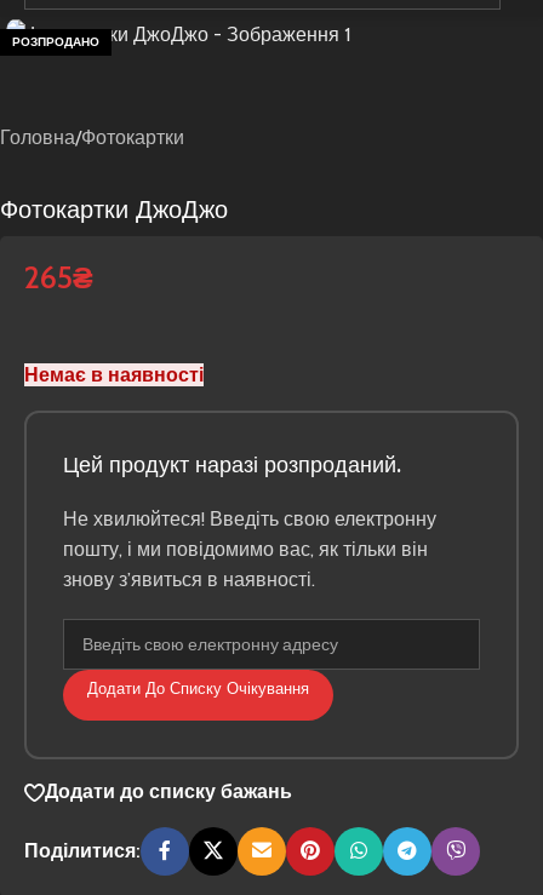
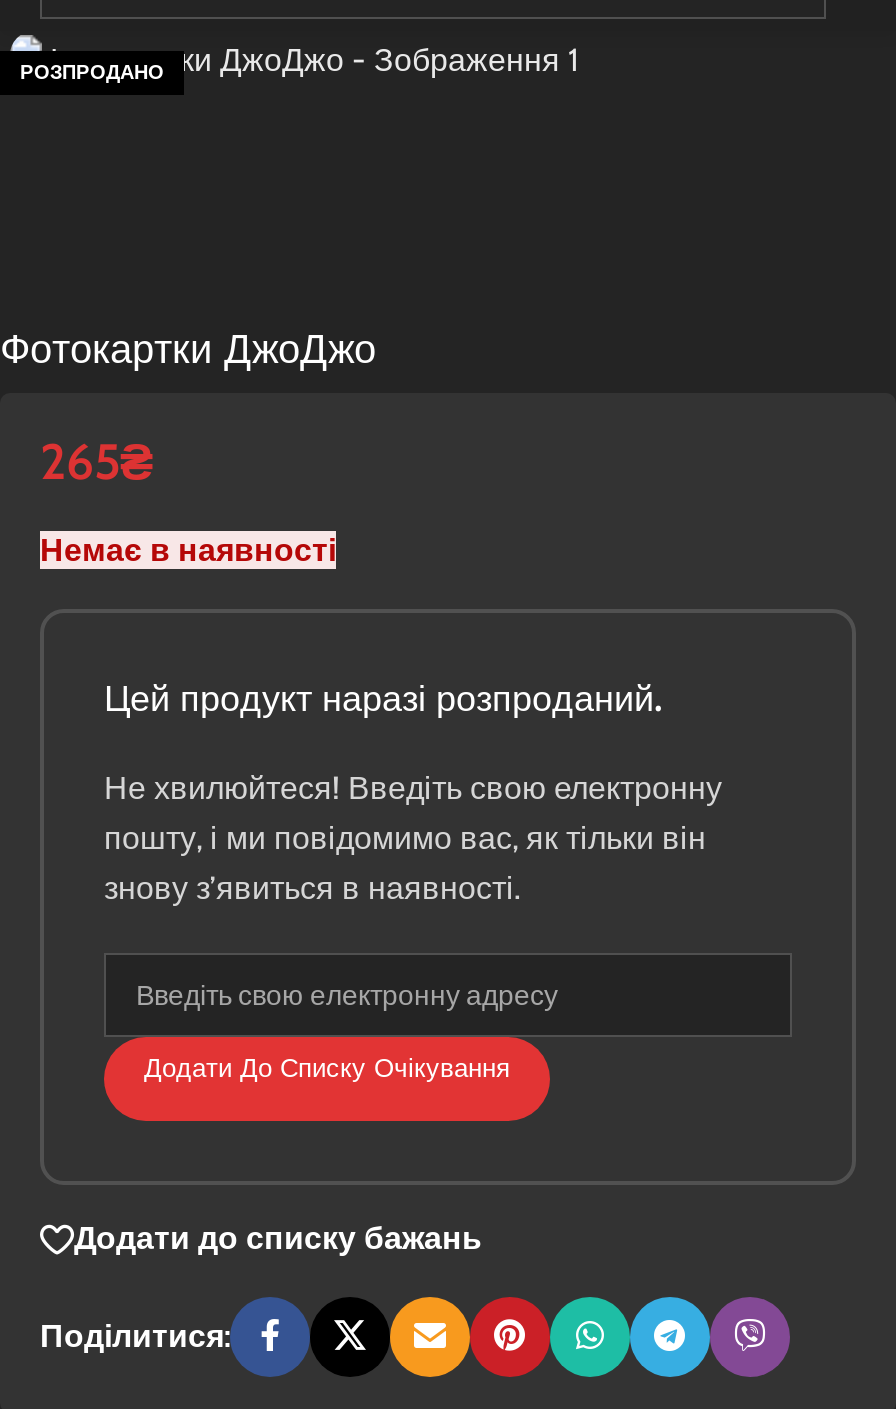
- Головна/Фотокартки
